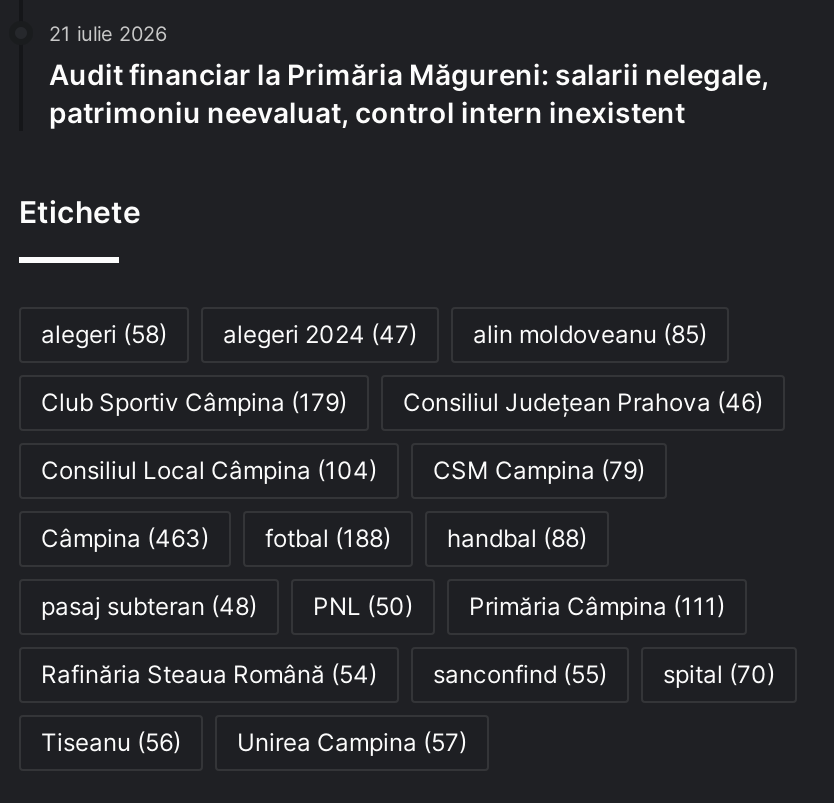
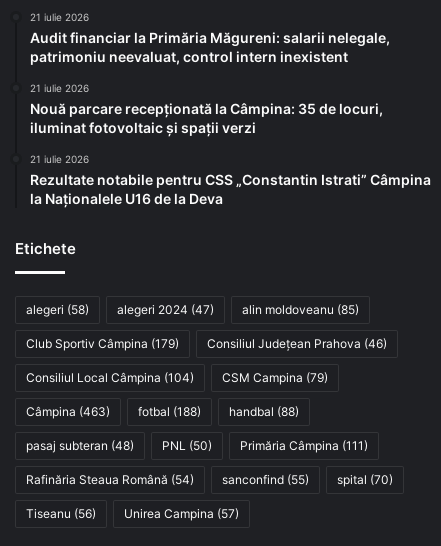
+ 21 iulie 2026
+ Nouă parcare recepționată la Câmpina: 35 de locuri,
+ iluminat fotovoltaic și spații verzi
+ 21 iulie 2026
+ Rezultate notabile pentru CSS „Constantin Istrati” Câmpina
+ la Naționalele U16 de la Deva
